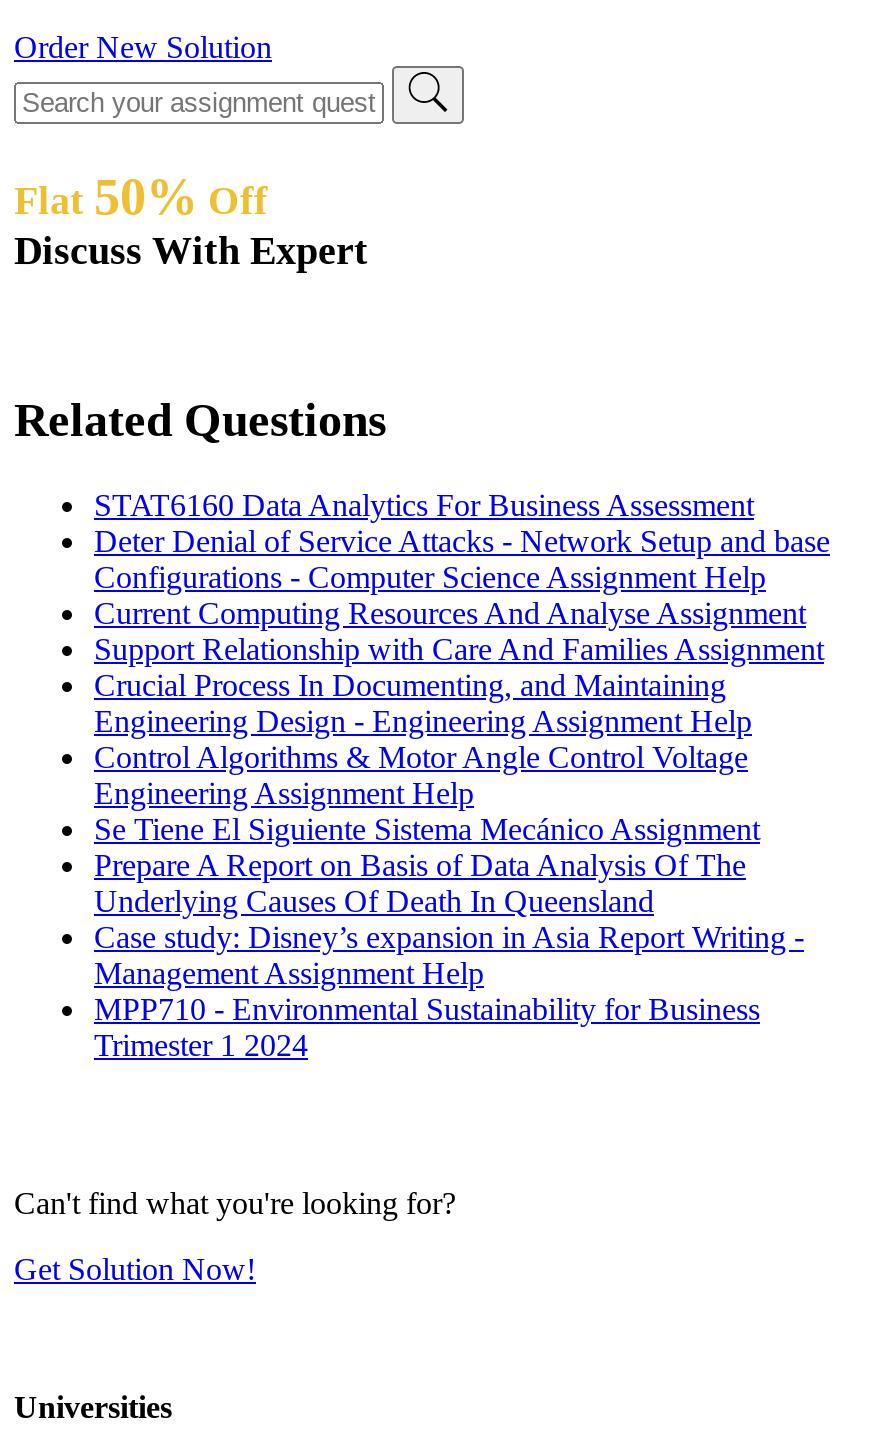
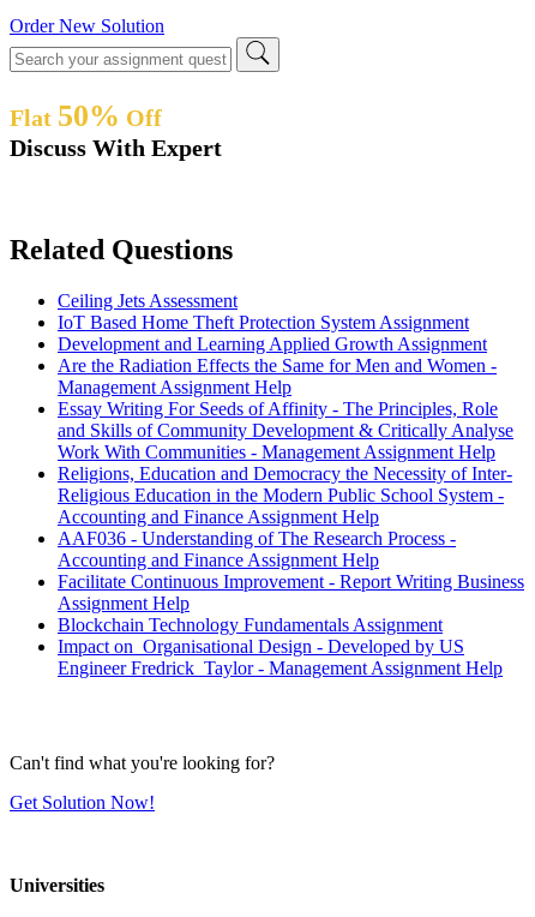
- STAT6160 Data Analytics For Business Assessment
- Deter Denial of Service Attacks - Network Setup and base
- Configurations - Computer Science Assignment Help
- Current Computing Resources And Analyse Assignment
- Support Relationship with Care And Families Assignment
- Crucial Process In Documenting, and Maintaining
- Engineering Design - Engineering Assignment Help
- Control Algorithms & Motor Angle Control Voltage
- Engineering Assignment Help
- Se Tiene El Siguiente Sistema Mecánico Assignment
- Prepare A Report on Basis of Data Analysis Of The
- Underlying Causes Of Death In Queensland
- Case study: Disney’s expansion in Asia Report Writing -
+ Ceiling Jets Assessment
+ IoT Based Home Theft Protection System Assignment
+ Development and Learning Applied Growth Assignment
+ Are the Radiation Effects the Same for Men and Women -

moved up: Management Assignment Help

- MPP710 - Environmental Sustainability for Business
- Trimester 1 2024
+ Essay Writing For Seeds of Affinity - The Principles, Role
+ and Skills of Community Development & Critically Analyse
+ Work With Communities - Management Assignment Help
+ Religions, Education and Democracy the Necessity of Inter-
+ Religious Education in the Modern Public School System -
+ Accounting and Finance Assignment Help
+ AAF036 - Understanding of The Research Process -
+ Accounting and Finance Assignment Help
+ Facilitate Continuous Improvement - Report Writing Business
+ Assignment Help
+ Blockchain Technology Fundamentals Assignment
+ Impact on Organisational Design - Developed by US
+ Engineer Fredrick Taylor - Management Assignment Help
